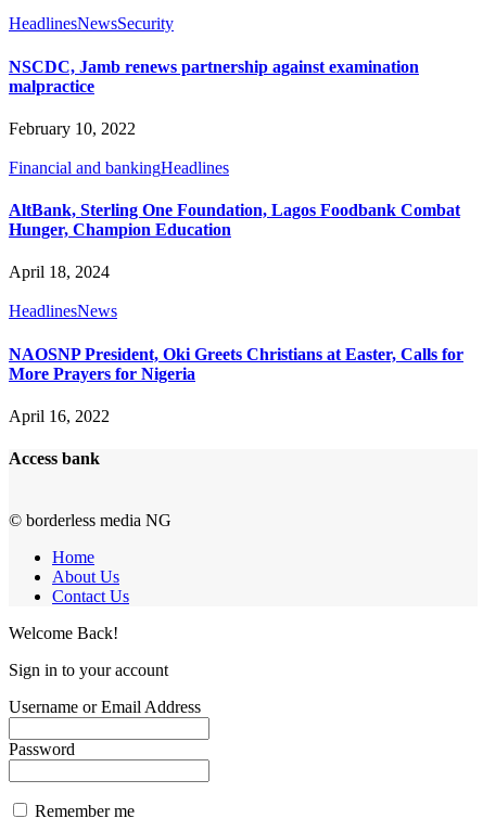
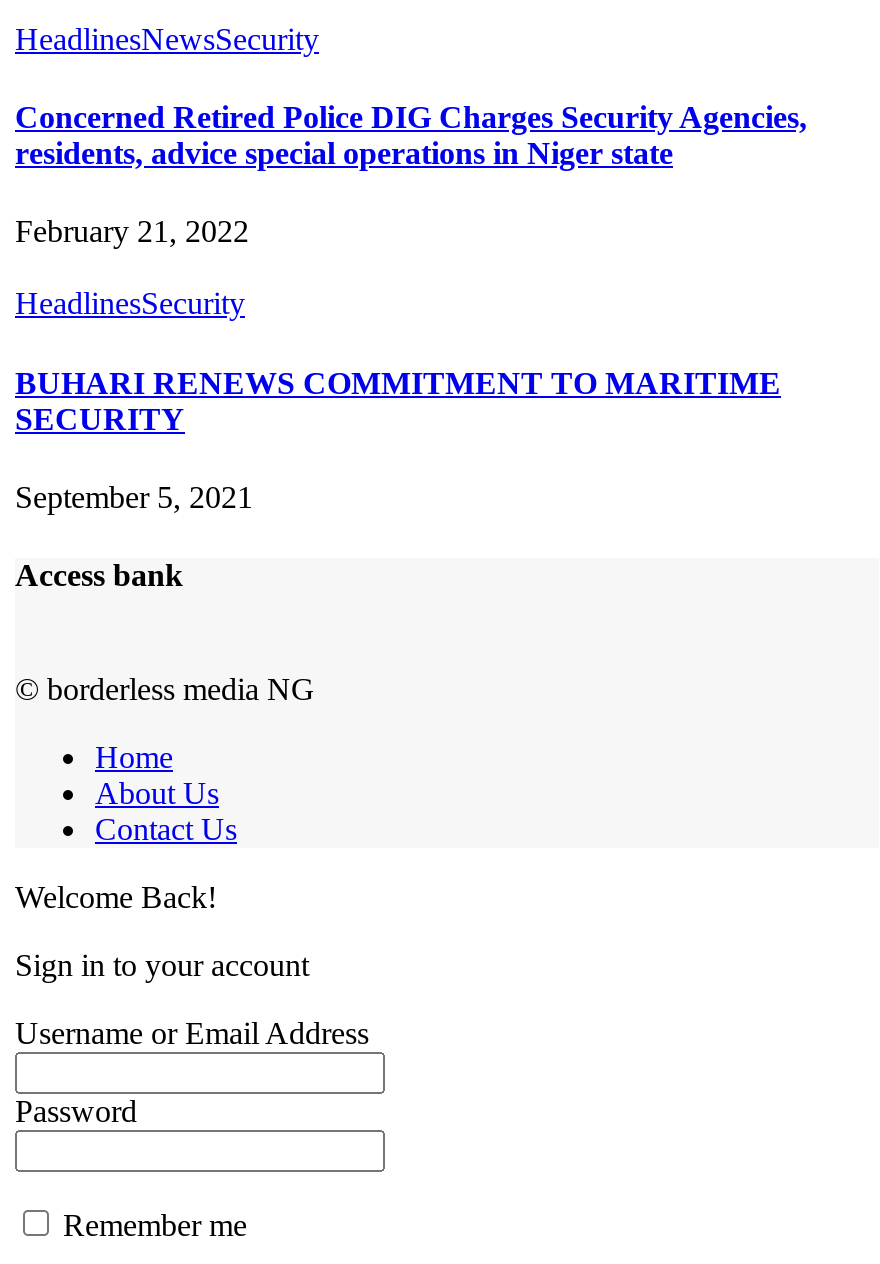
- NSCDC, Jamb renews partnership against examination
- malpractice
- February 10, 2022
- Financial and bankingHeadlines
- AltBank, Sterling One Foundation, Lagos Foodbank Combat
- Hunger, Champion Education
- April 18, 2024
- HeadlinesNews
- NAOSNP President, Oki Greets Christians at Easter, Calls for
- More Prayers for Nigeria
- April 16, 2022
+ Concerned Retired Police DIG Charges Security Agencies,
+ residents, advice special operations in Niger state
+ February 21, 2022
+ HeadlinesSecurity
+ BUHARI RENEWS COMMITMENT TO MARITIME
+ SECURITY
+ September 5, 2021
